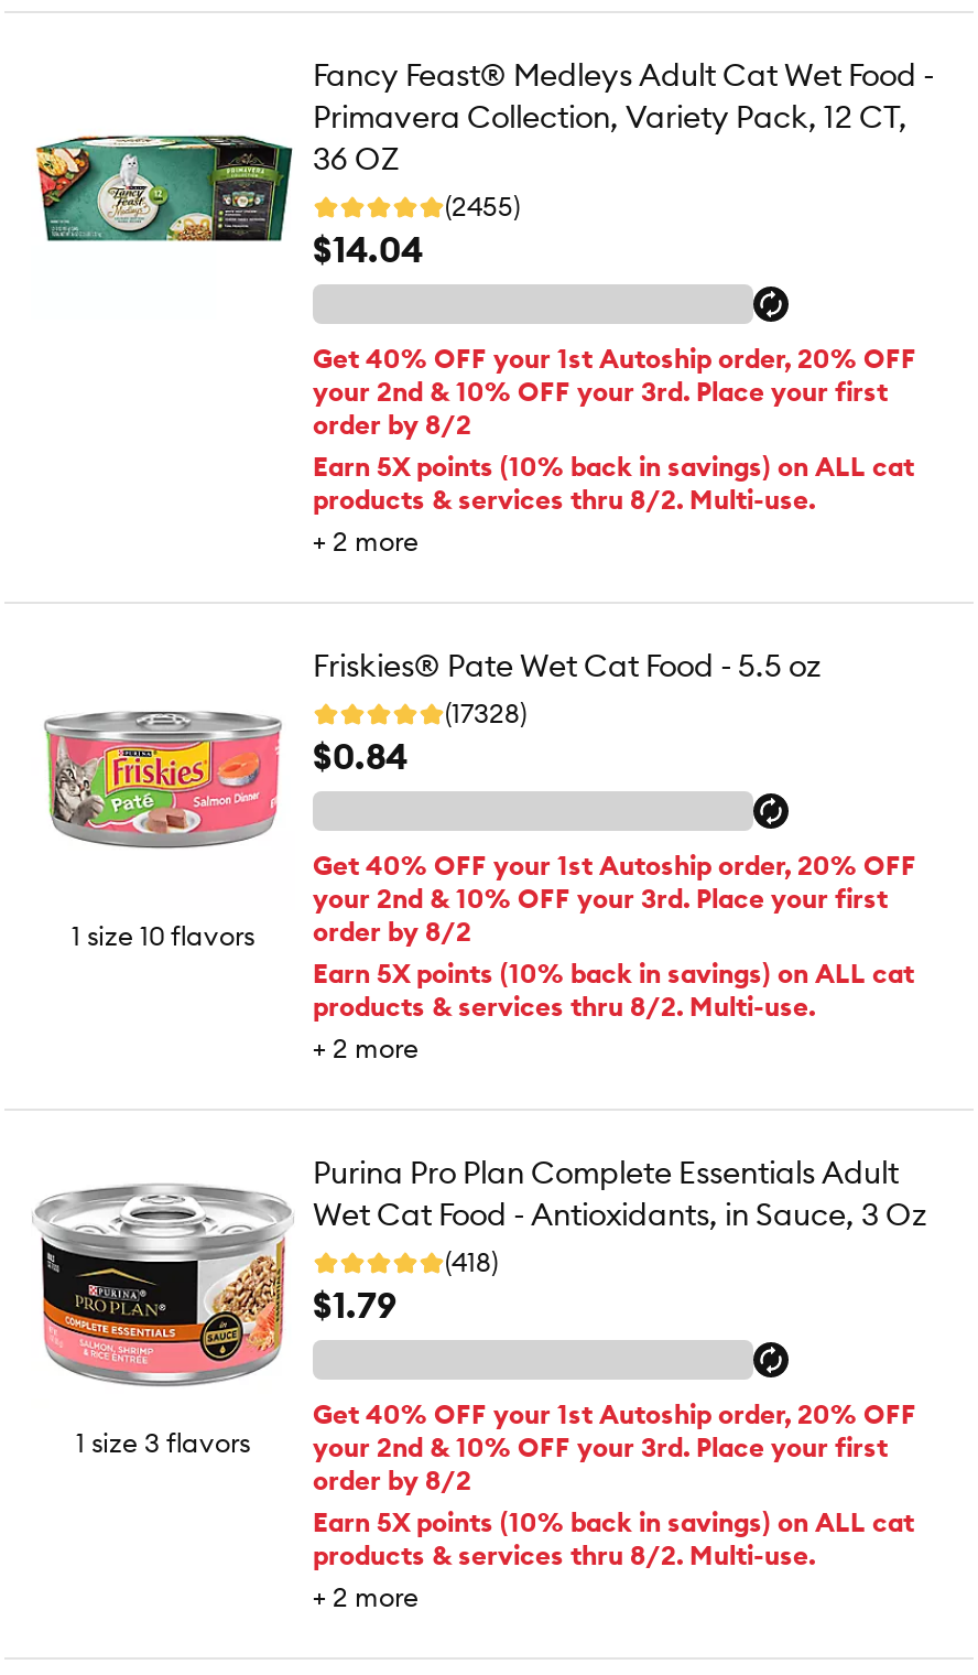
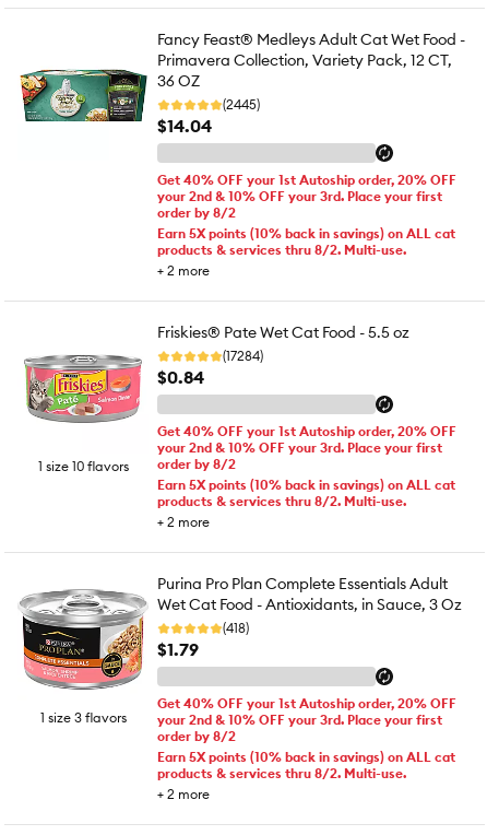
- (2455)
+ (2445)

- (17328)
+ (17284)
